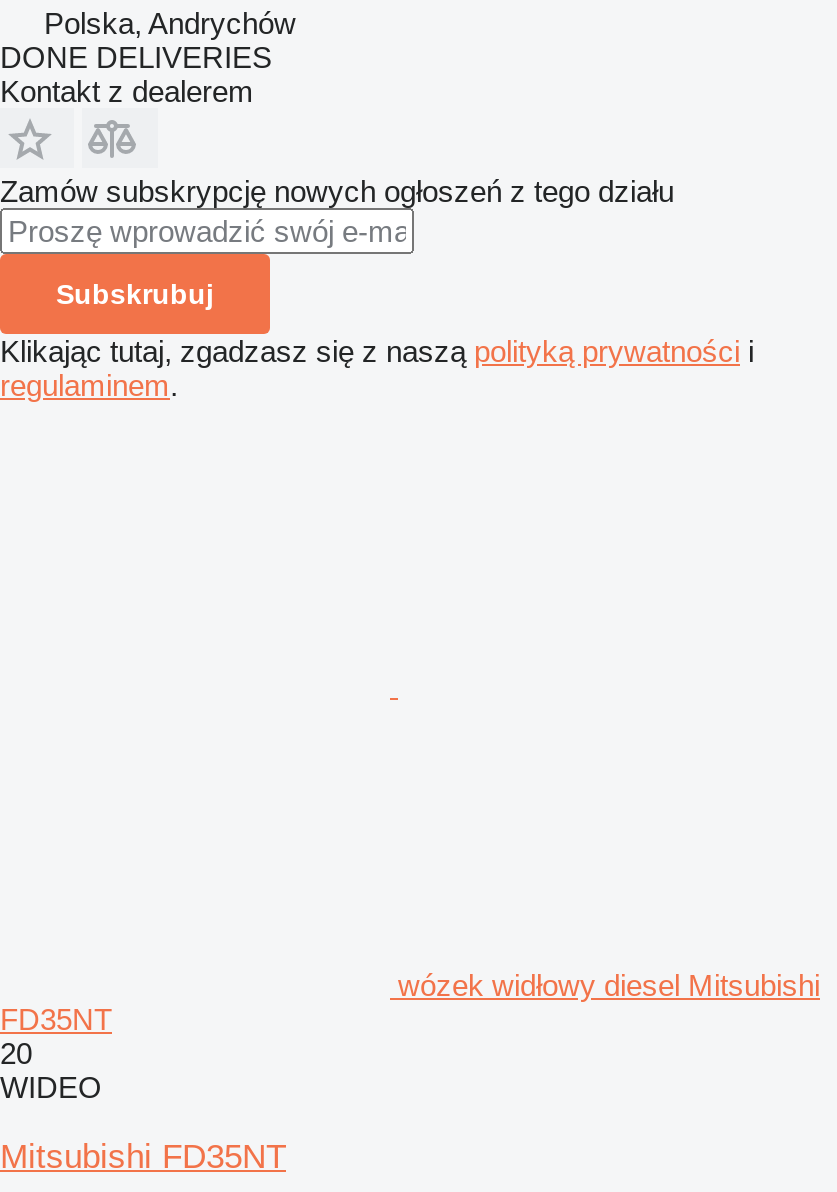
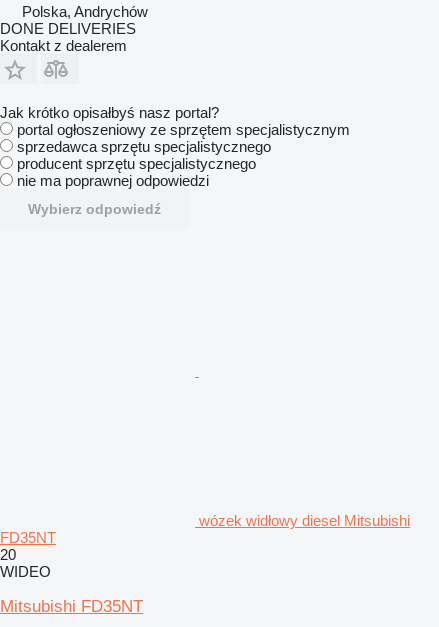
- Zamów subskrypcję nowych ogłoszeń z tego działu
- Subskrubuj
- Klikając tutaj, zgadzasz się z naszą polityką prywatności i
- regulaminem.
+ Jak krótko opisałbyś nasz portal?
+ portal ogłoszeniowy ze sprzętem specjalistycznym
+ sprzedawca sprzętu specjalistycznego
+ producent sprzętu specjalistycznego
+ nie ma poprawnej odpowiedzi
+ Wybierz odpowiedź
